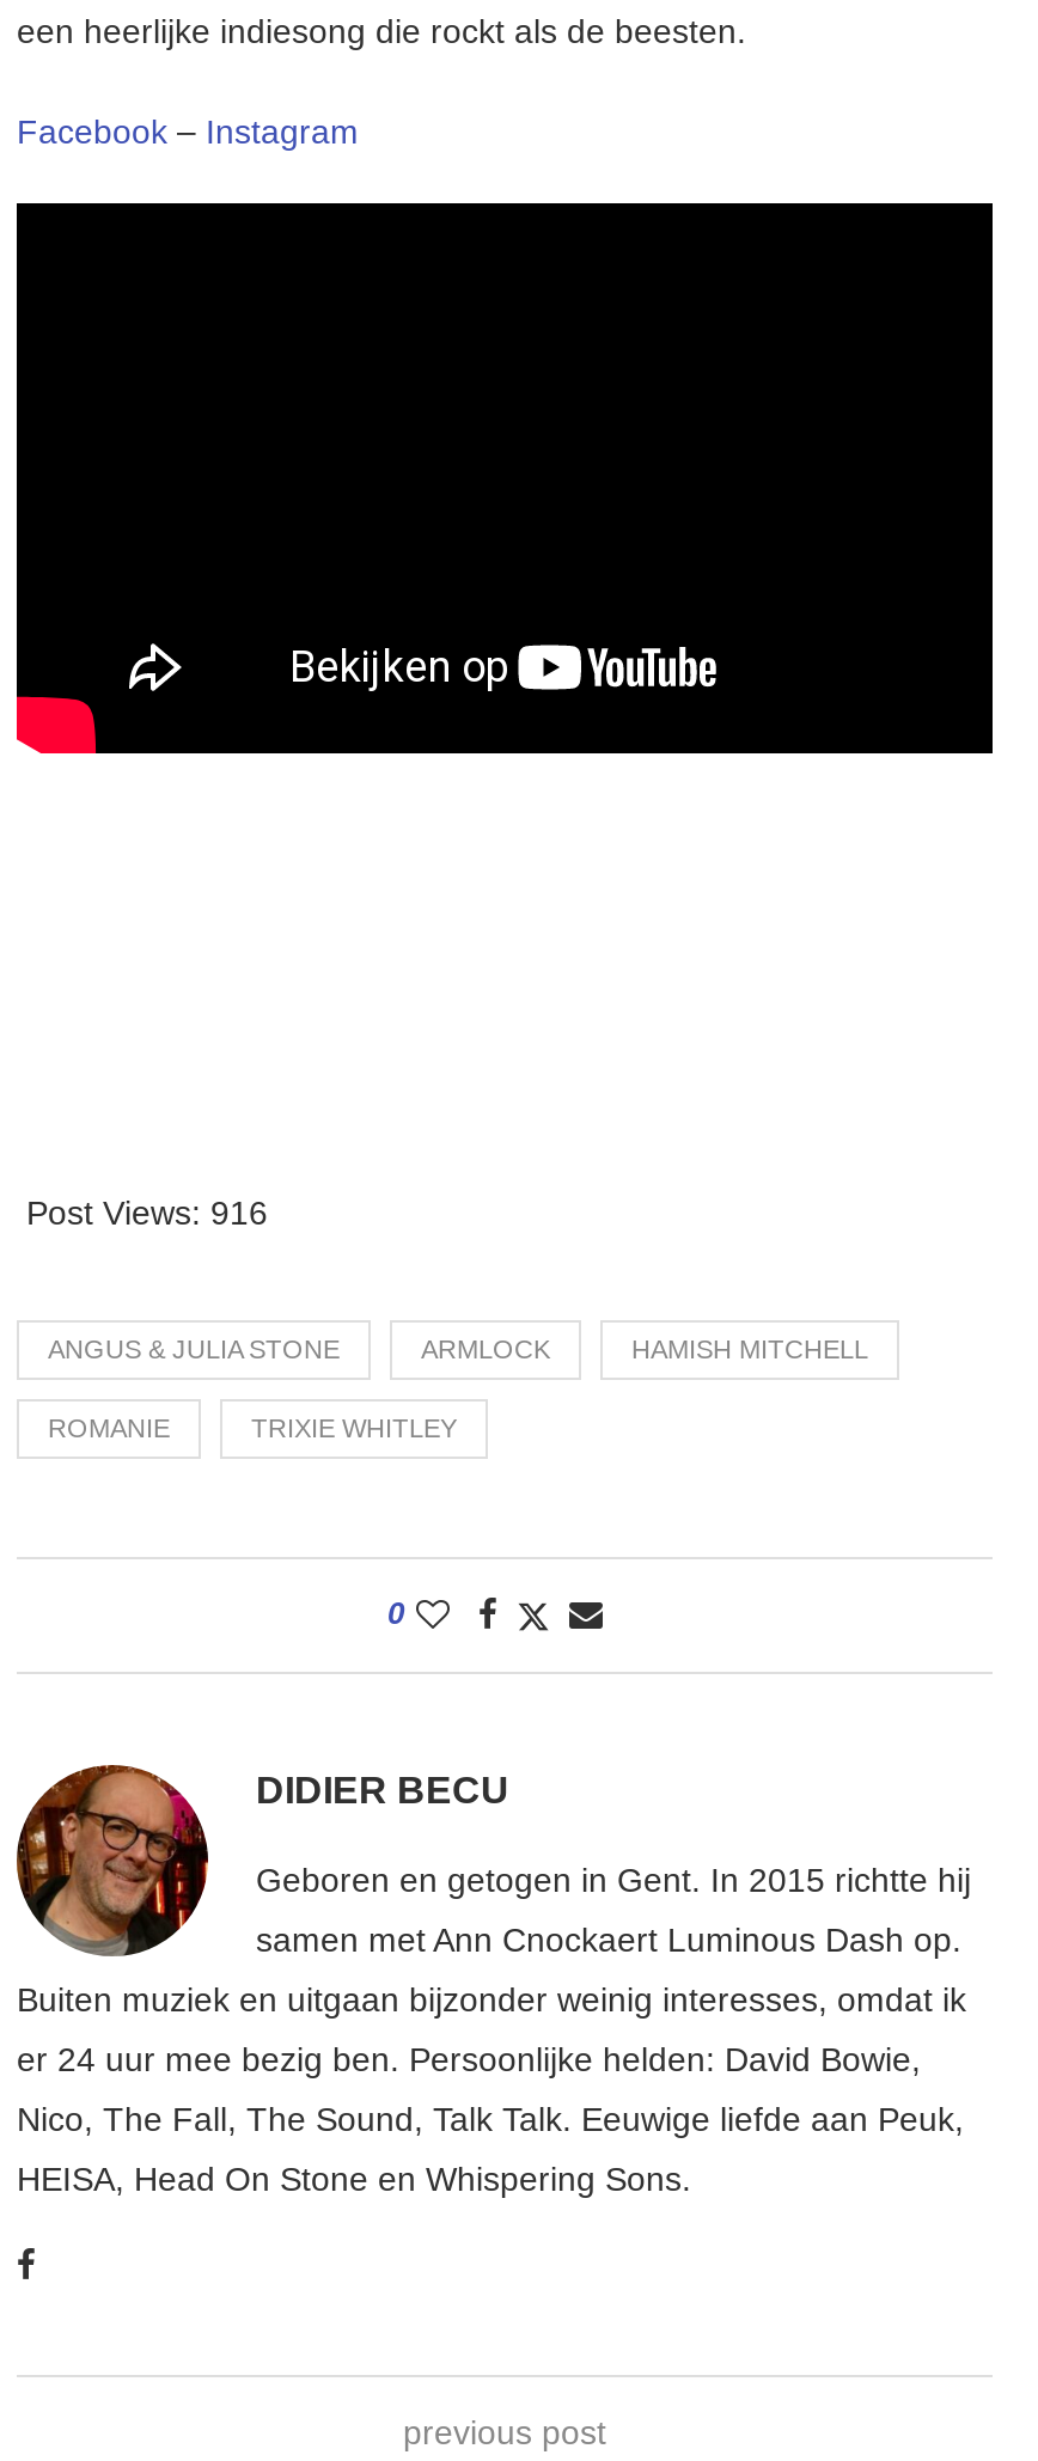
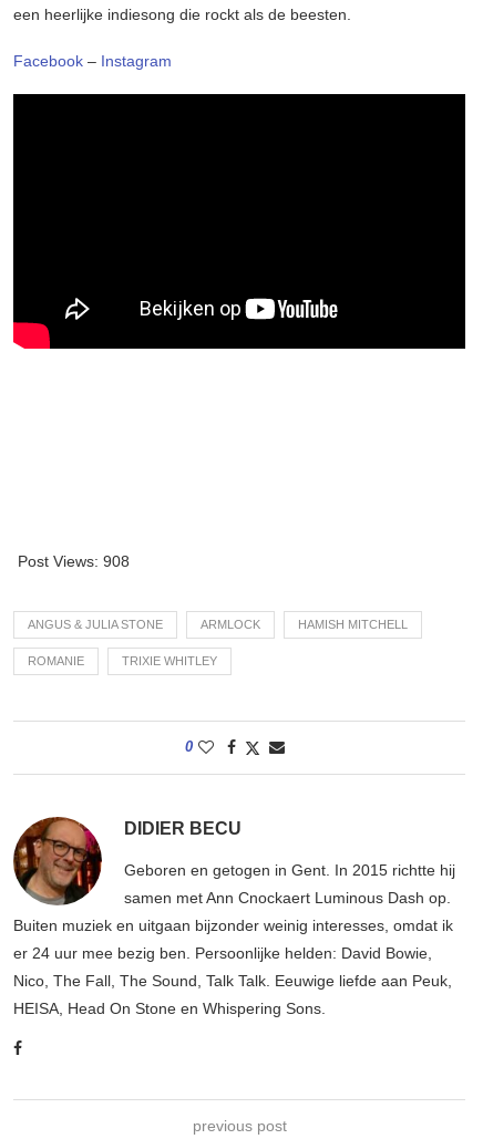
- Post Views: 916
+ Post Views: 908
